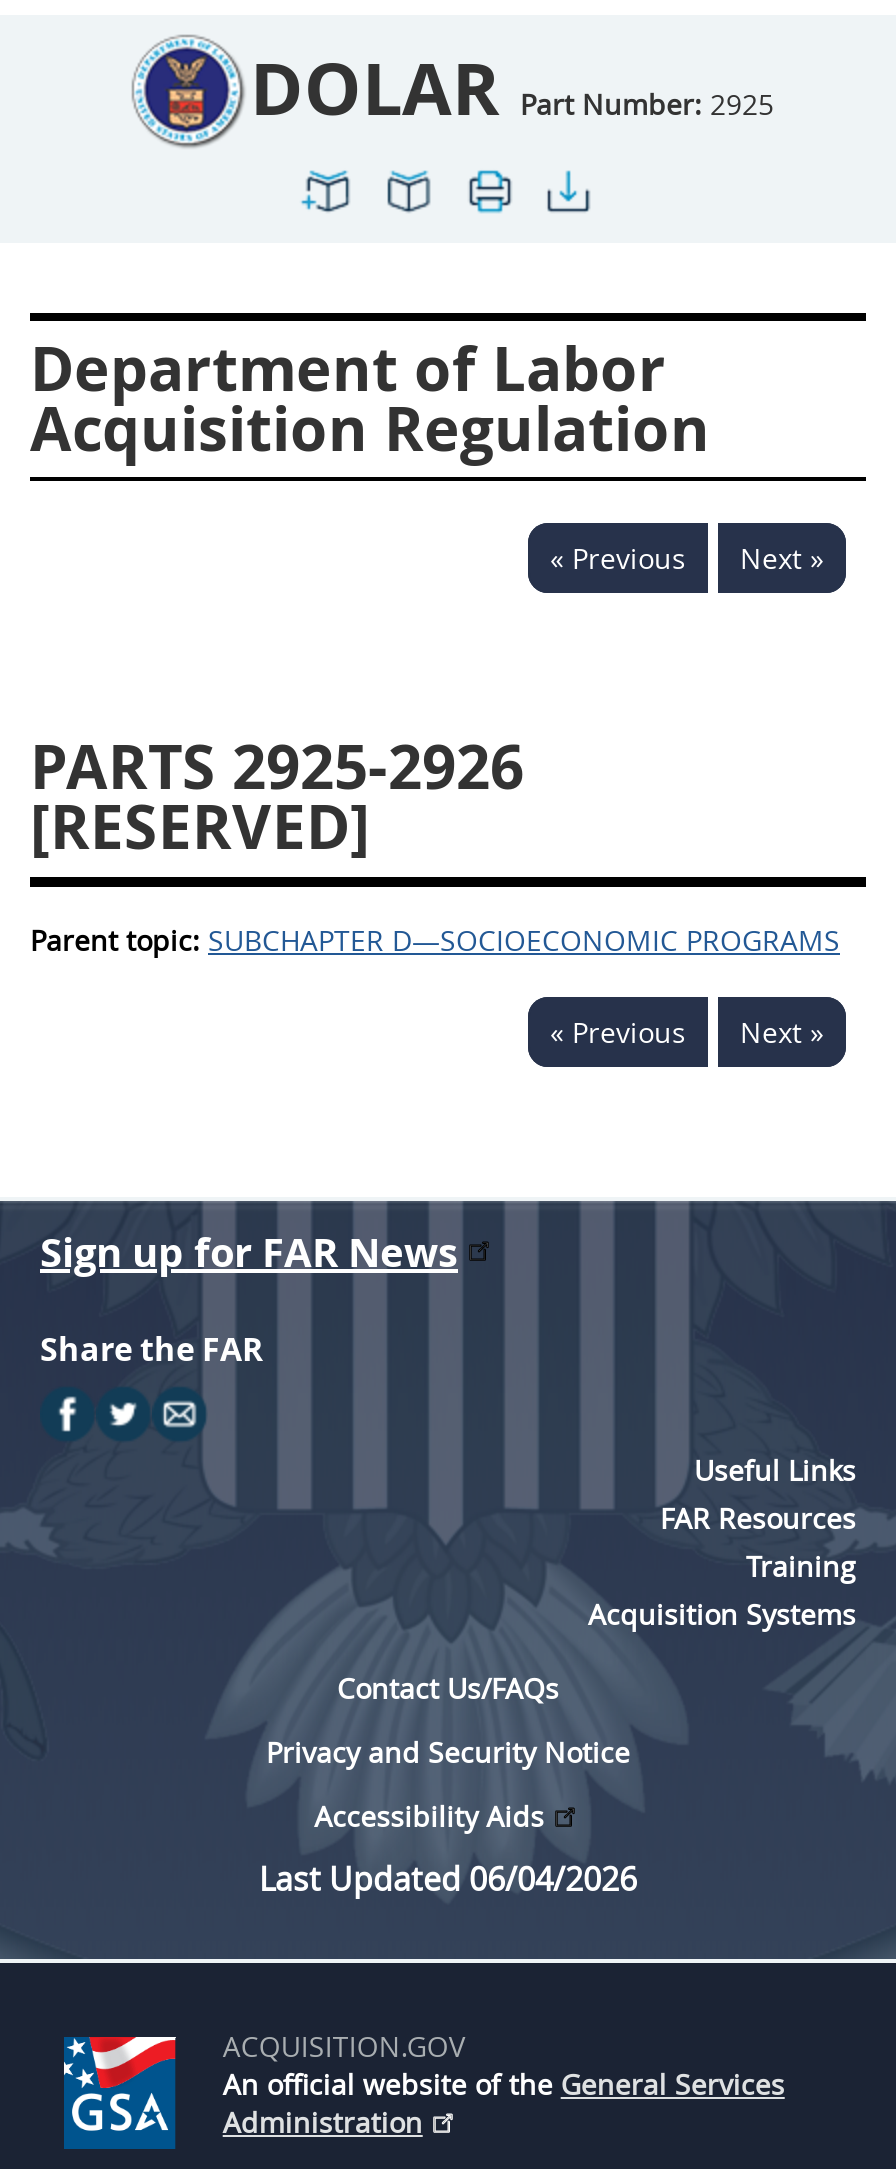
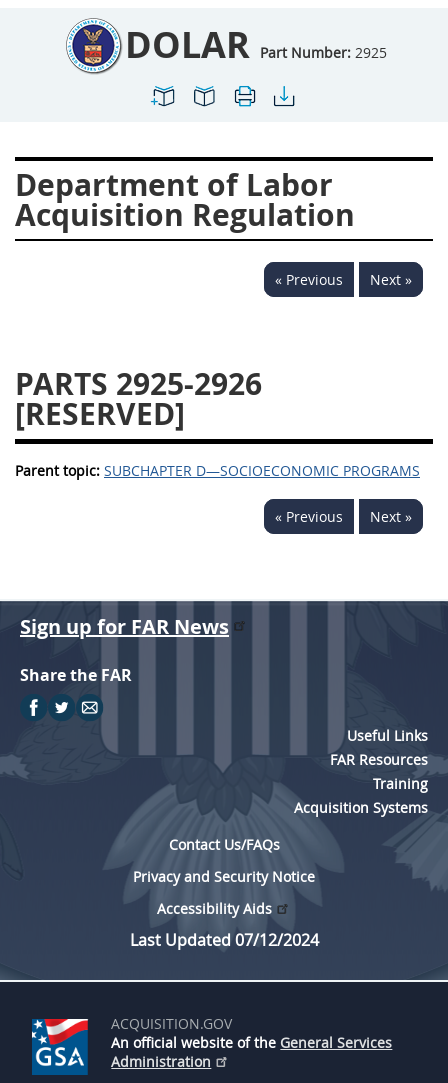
- Last Updated 06/04/2026
+ Last Updated 07/12/2024
